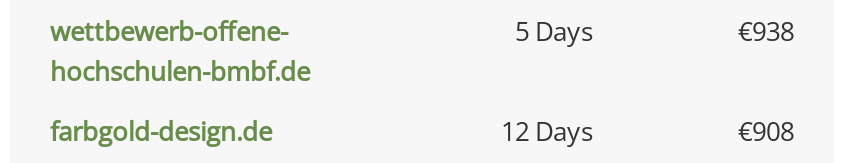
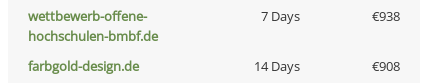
- 5 Days
+ 7 Days

- 12 Days
+ 14 Days
